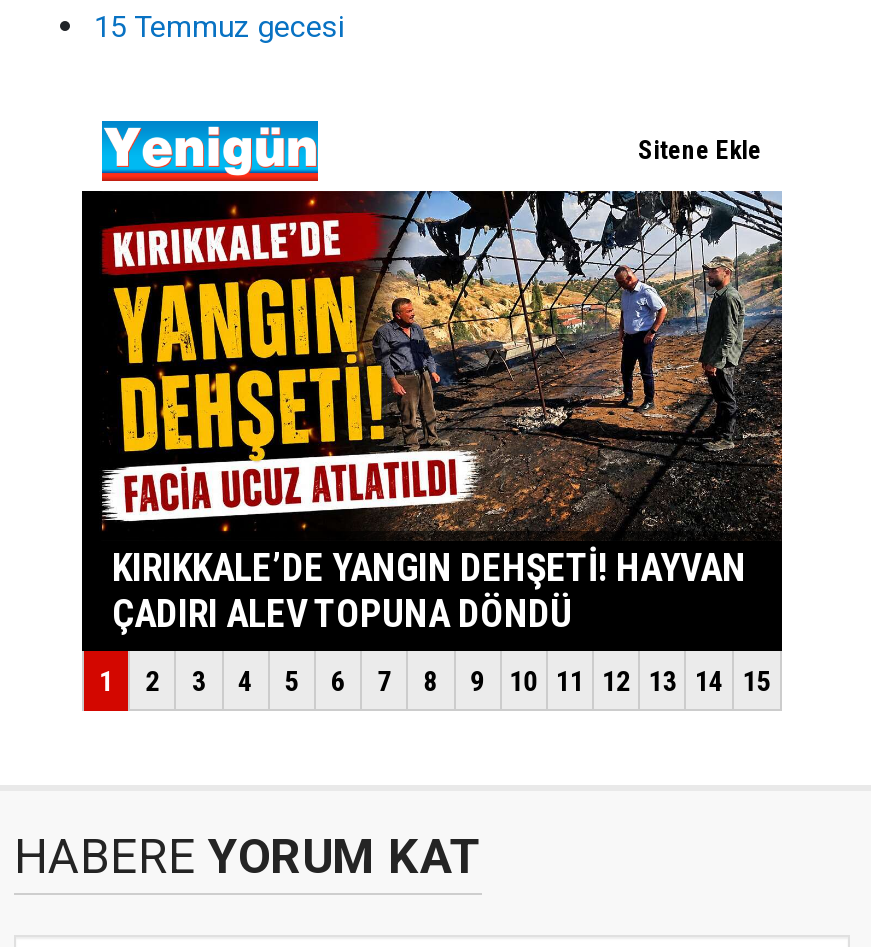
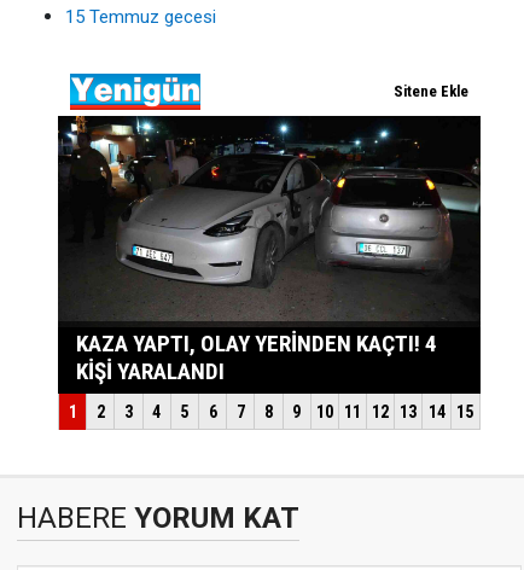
- [image]
+ [image]
